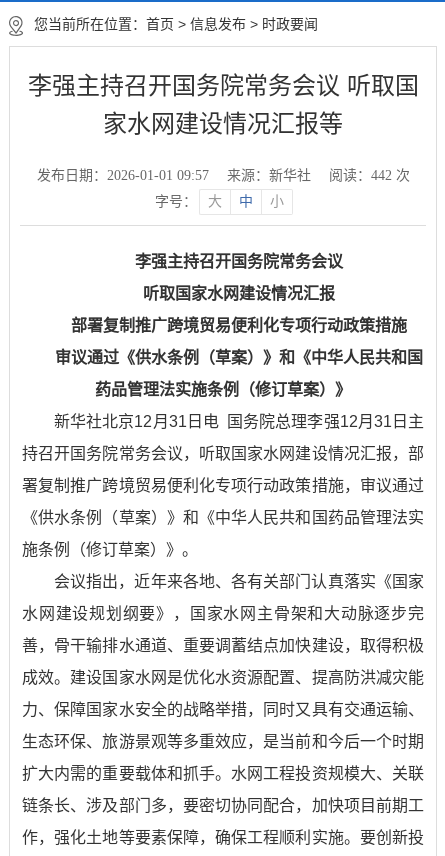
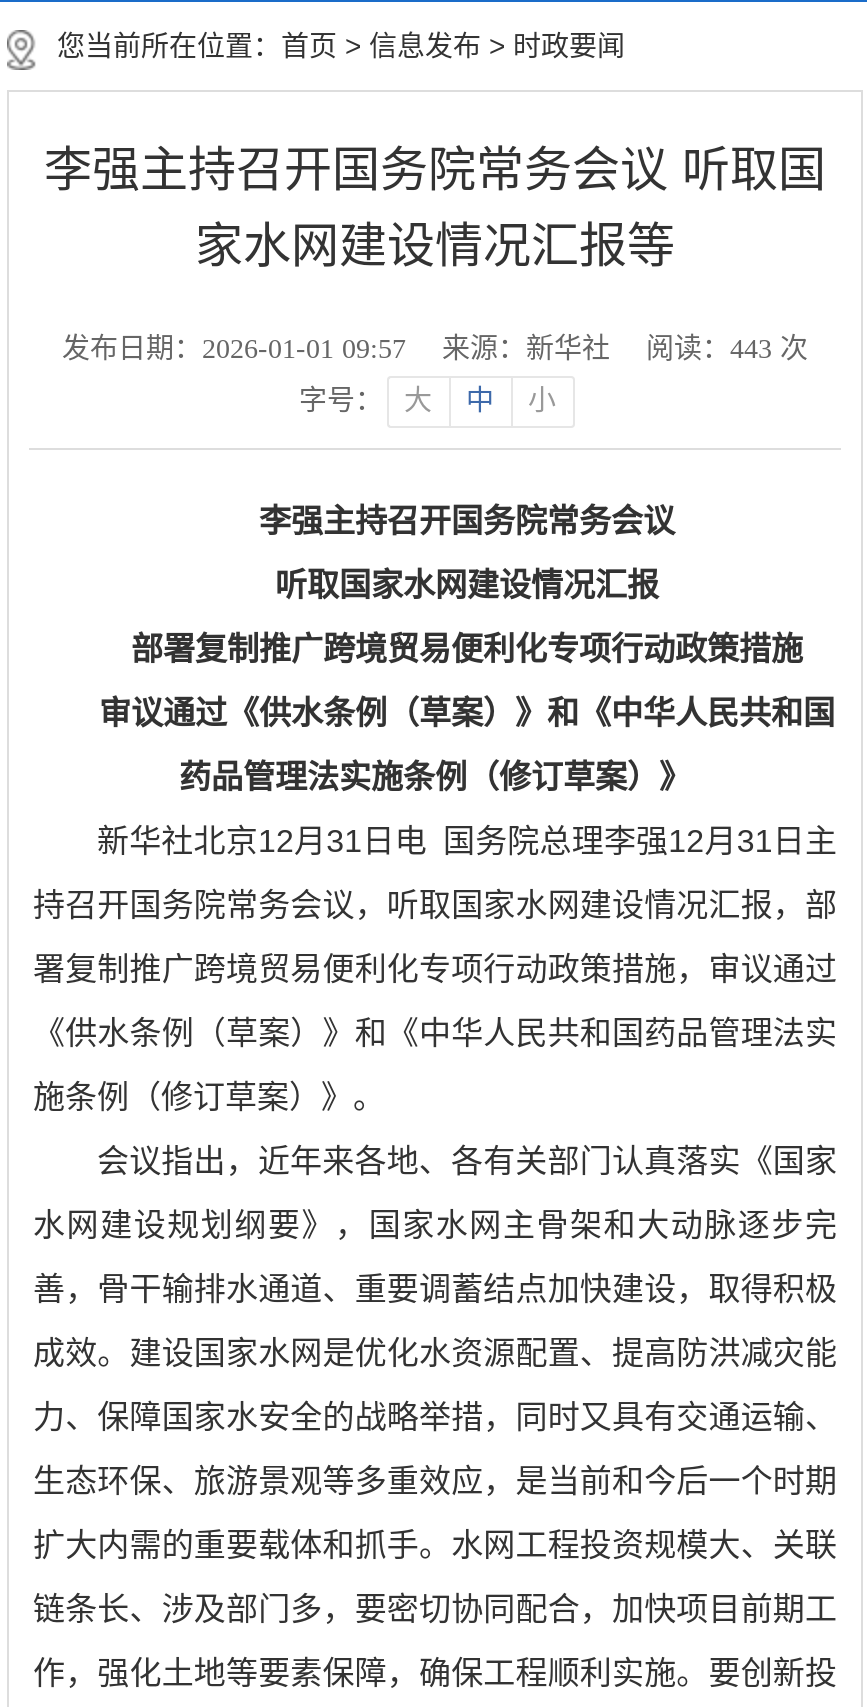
- 发布日期：2026-01-01 09:57 来源：新华社 阅读：442次
+ 发布日期：2026-01-01 09:57 来源：新华社 阅读：443次
